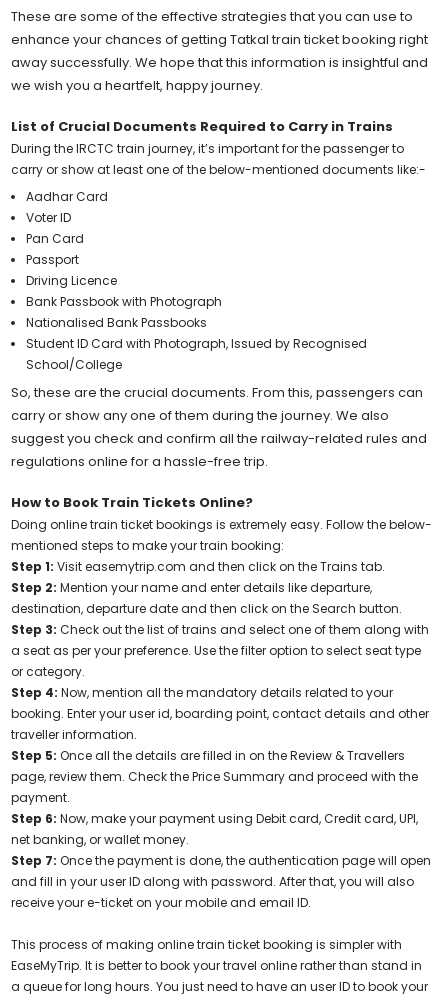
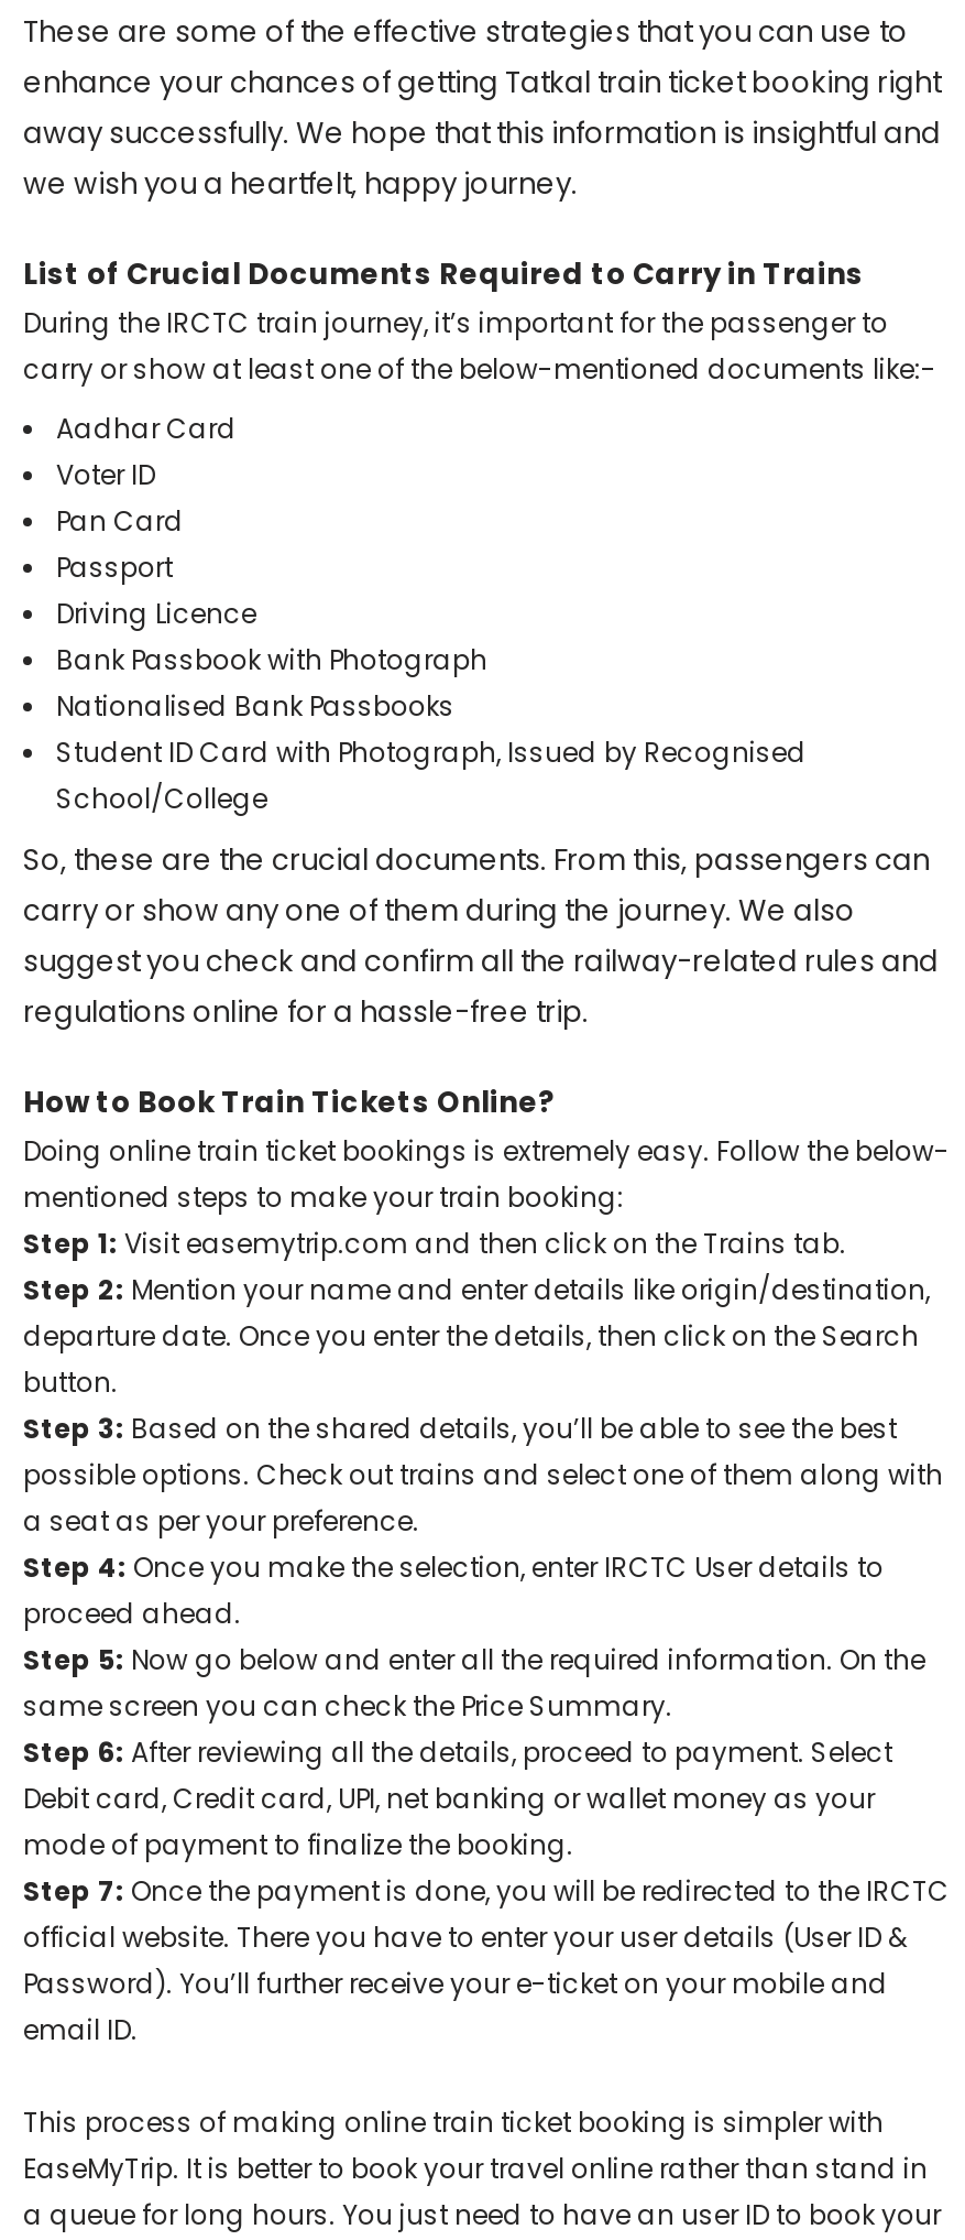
- Step 2: Mention your name and enter details like departure,
- destination, departure date and then click on the Search button.
- Step 3: Check out the list of trains and select one of them along with
- a seat as per your preference. Use the filter option to select seat type
- or category.
- Step 4: Now, mention all the mandatory details related to your
- booking. Enter your user id, boarding point, contact details and other
- traveller information.
- Step 5: Once all the details are filled in on the Review & Travellers
- page, review them. Check the Price Summary and proceed with the
- payment.
- Step 6: Now, make your payment using Debit card, Credit card, UPI,
- net banking, or wallet money.
- Step 7: Once the payment is done, the authentication page will open
- and fill in your user ID along with password. After that, you will also
- receive your e-ticket on your mobile and email ID.
+ Step 2: Mention your name and enter details like origin/destination,
+ departure date. Once you enter the details, then click on the Search
+ button.
+ Step 3: Based on the shared details, you’ll be able to see the best
+ possible options. Check out trains and select one of them along with
+ a seat as per your preference.
+ Step 4: Once you make the selection, enter IRCTC User details to
+ proceed ahead.
+ Step 5: Now go below and enter all the required information. On the
+ same screen you can check the Price Summary.
+ Step 6: After reviewing all the details, proceed to payment. Select
+ Debit card, Credit card, UPI, net banking or wallet money as your
+ mode of payment to finalize the booking.
+ Step 7: Once the payment is done, you will be redirected to the IRCTC
+ official website. There you have to enter your user details (User ID &
+ Password). You’ll further receive your e-ticket on your mobile and
+ email ID.
